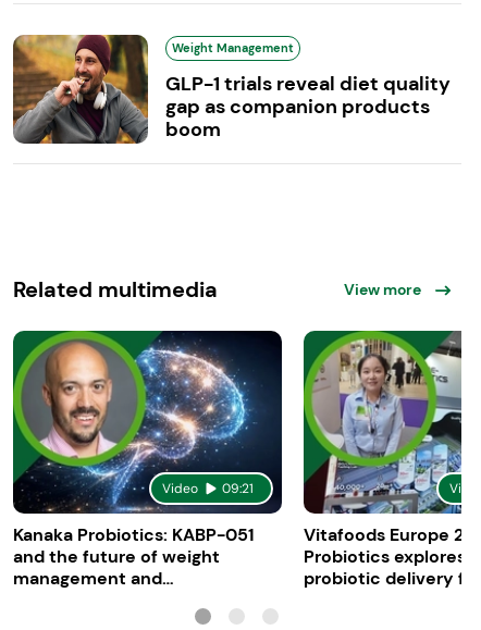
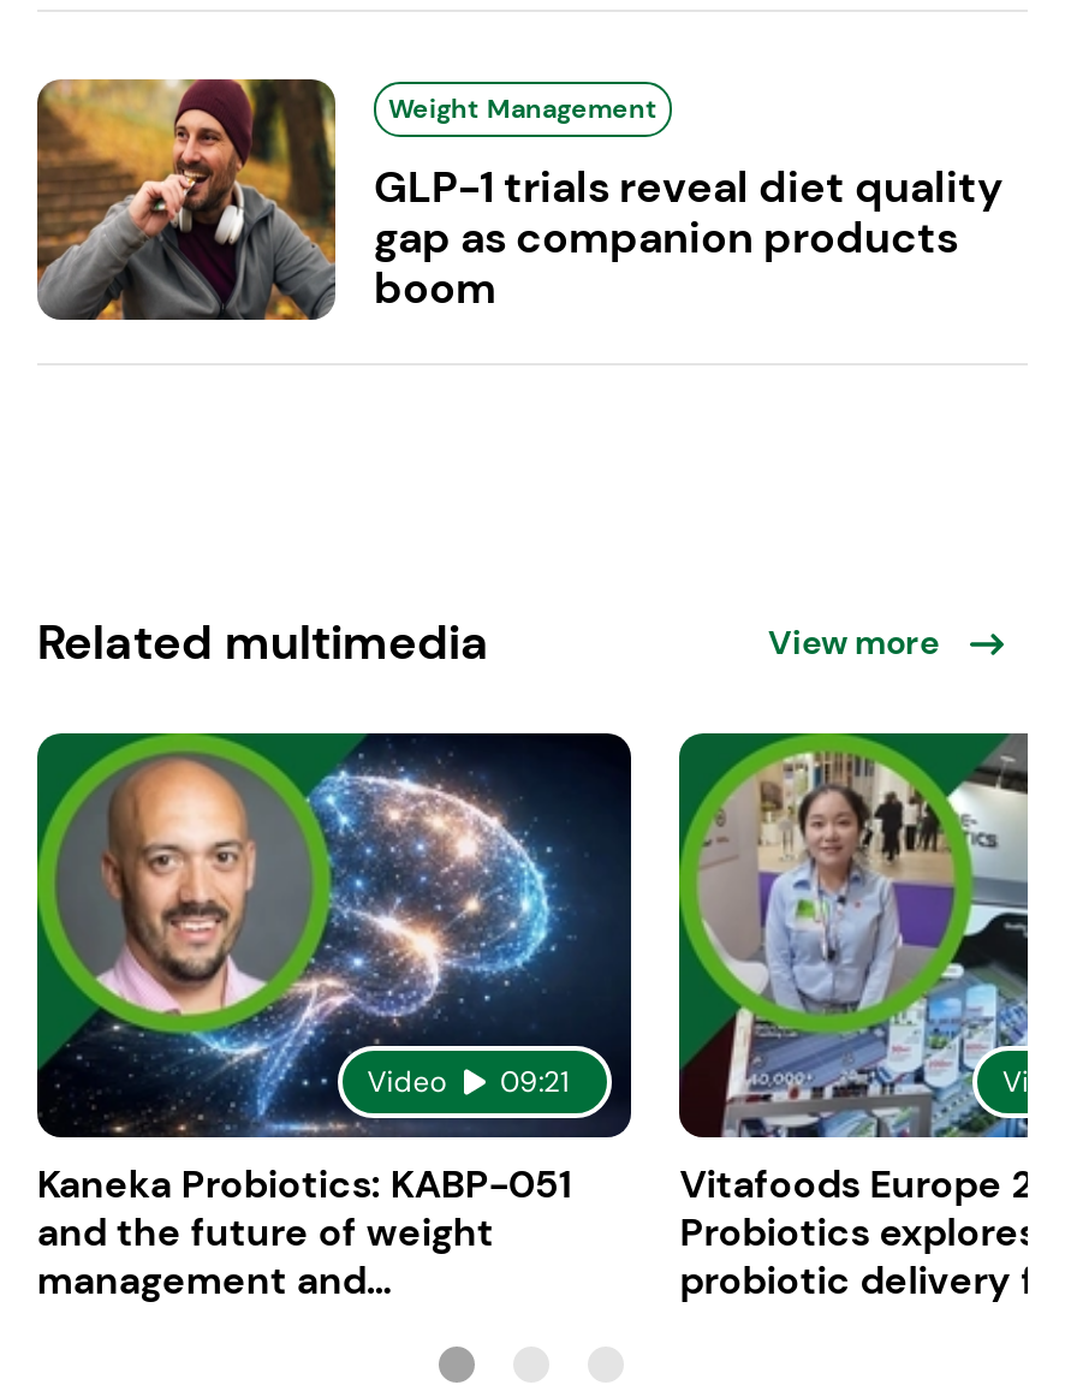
- Kanaka Probiotics: KABP-051
+ Kaneka Probiotics: KABP-051
